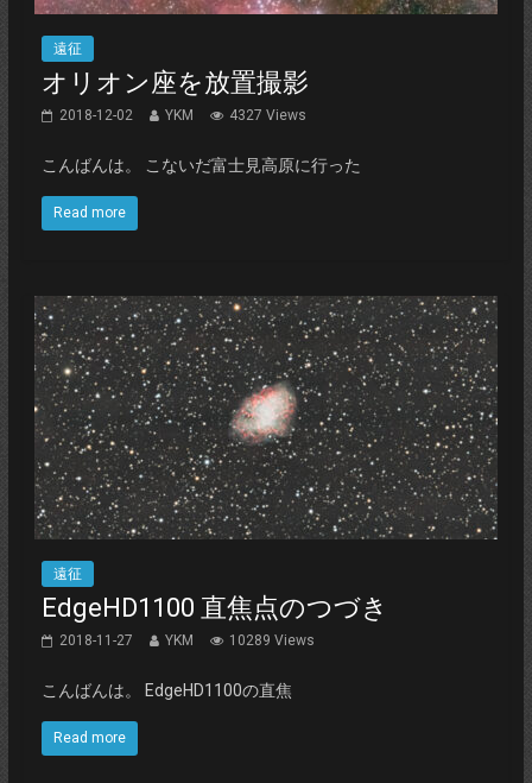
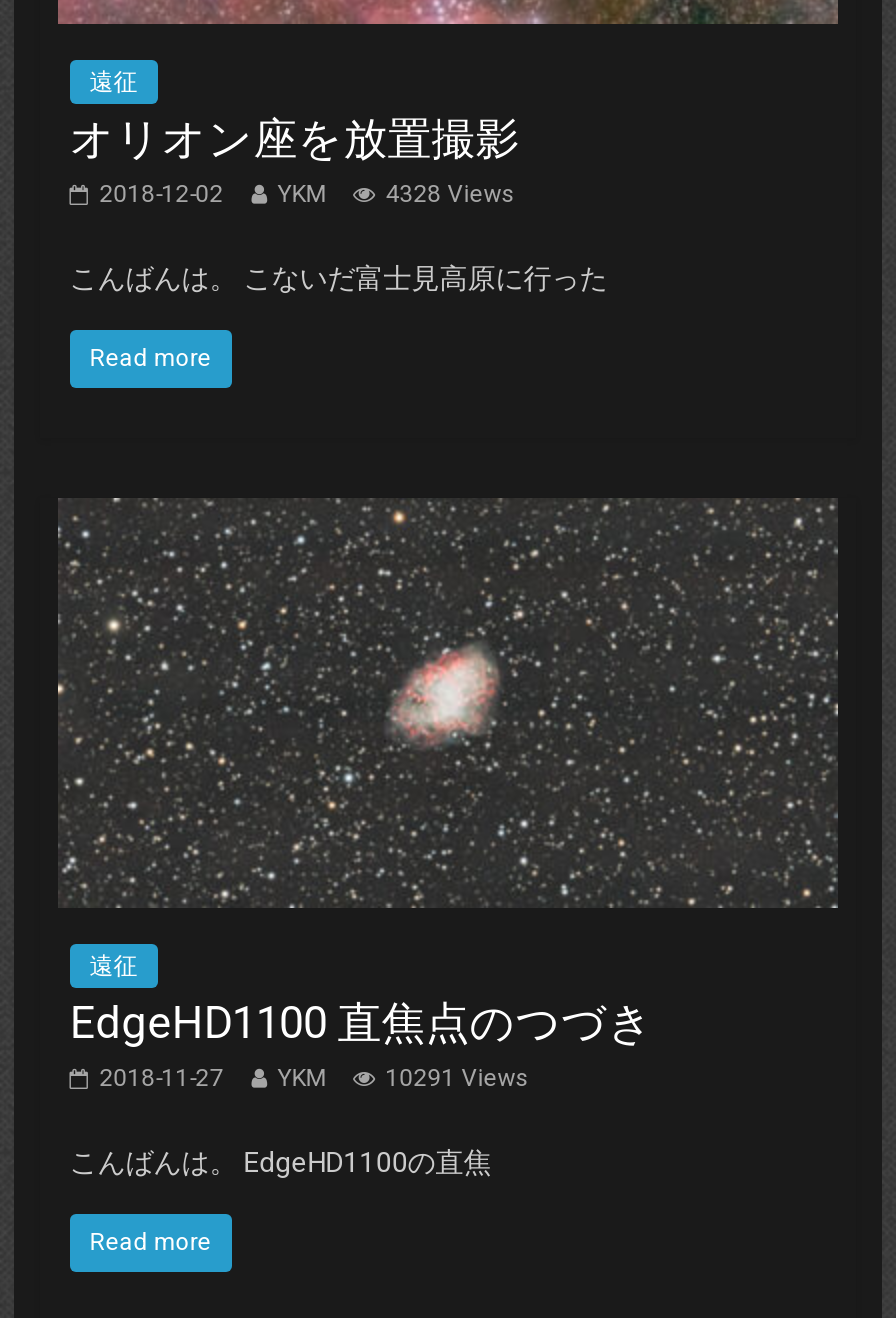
- 4327 Views
+ 4328 Views

- 10289 Views
+ 10291 Views
